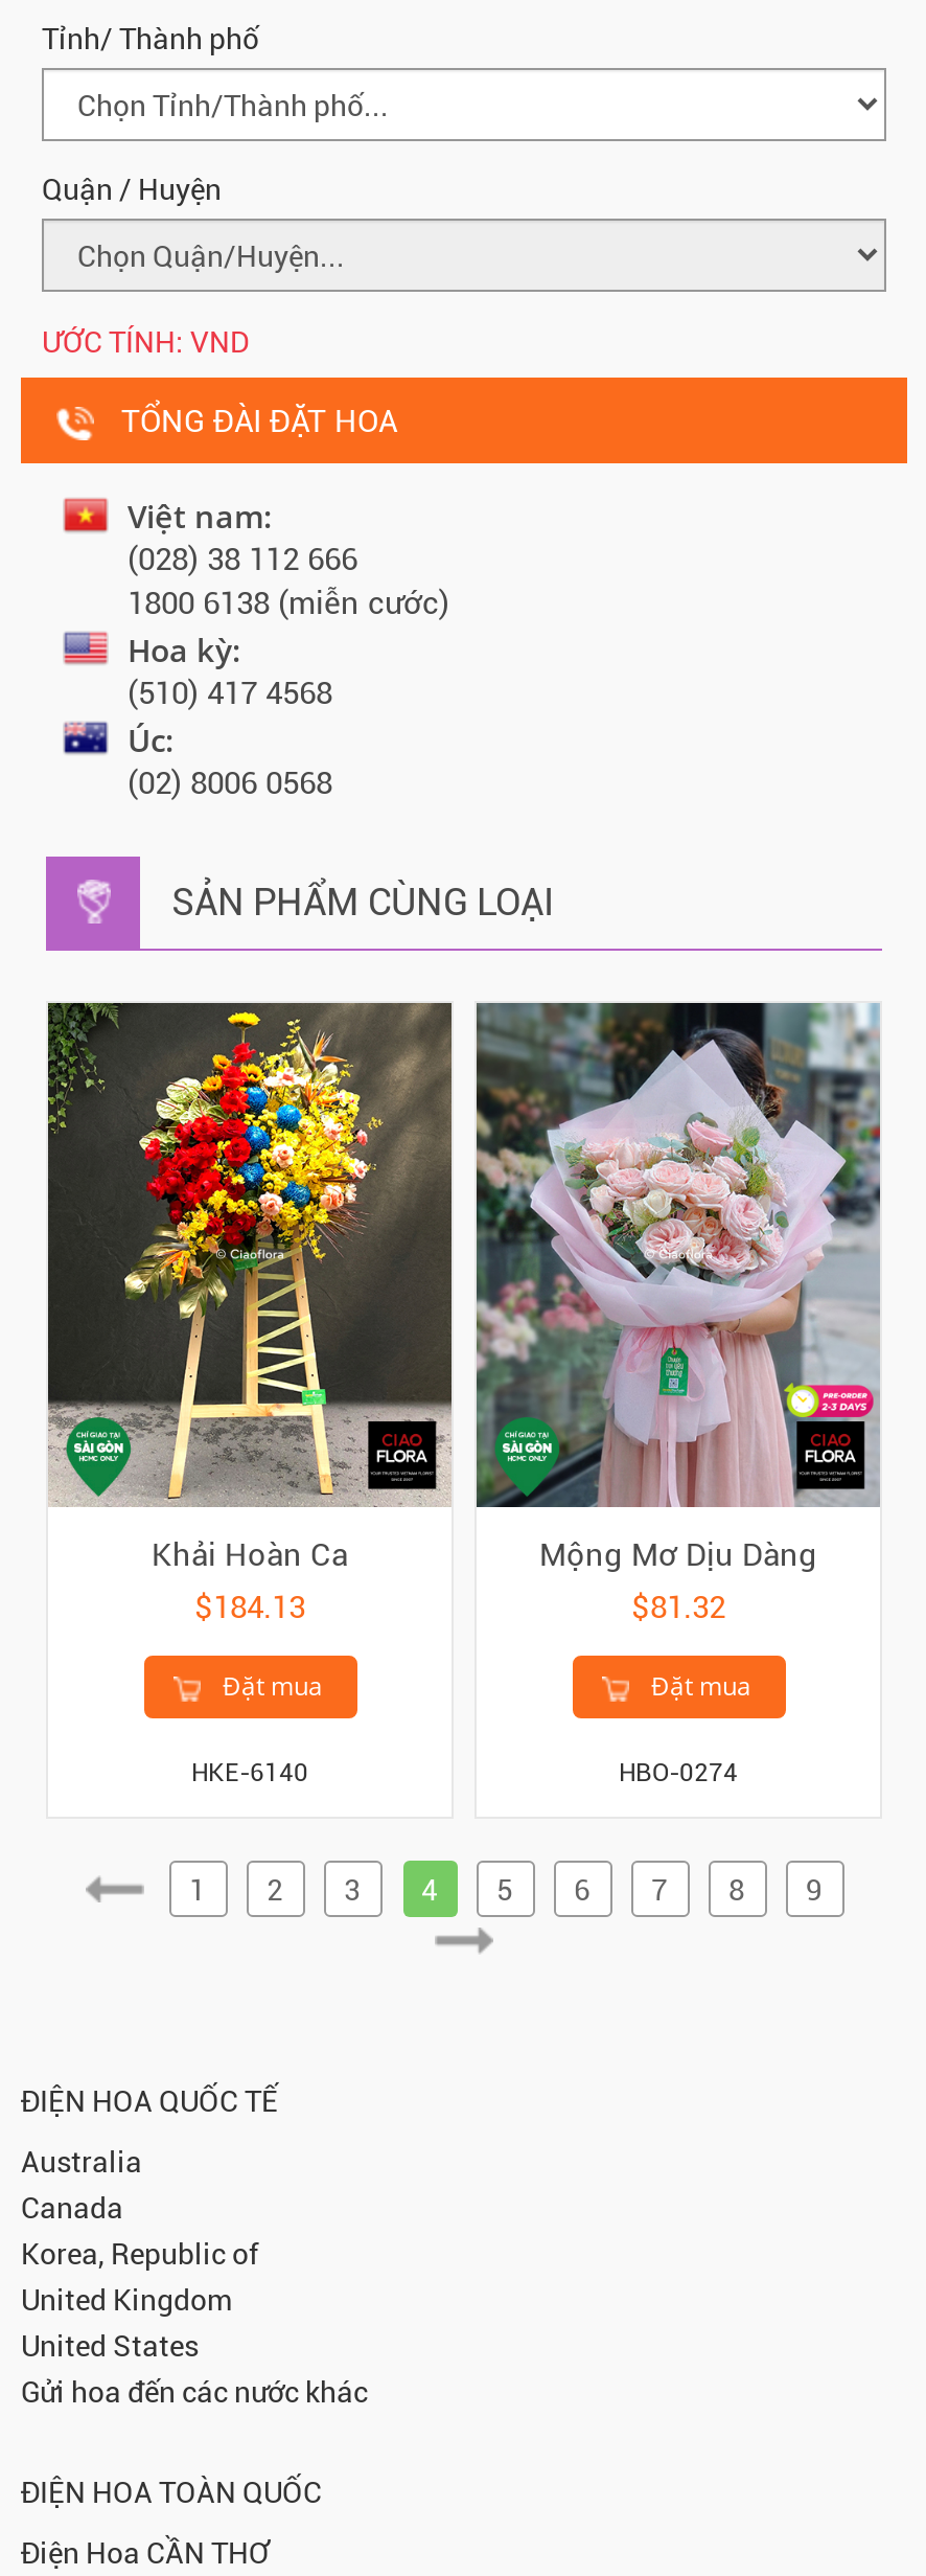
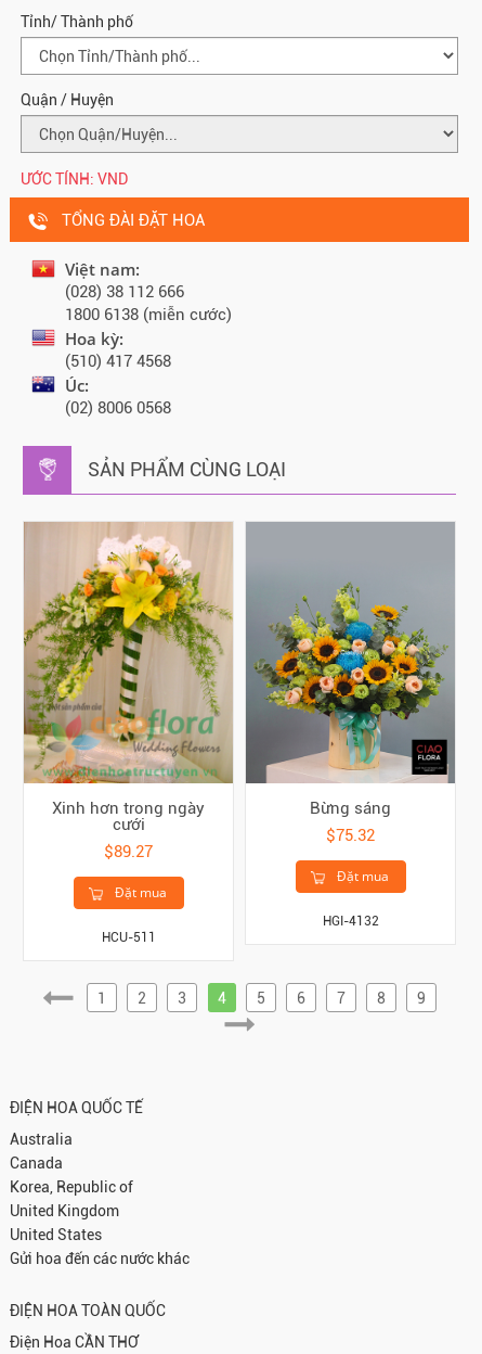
- [image]
- Khải Hoàn Ca
- $184.13
+ [image]
+ Xinh hơn trong ngày
+ cưới
+ $89.27

- [image]
- Mộng Mơ Dịu Dàng
- $81.32
+ [image]
+ Bừng sáng
+ $75.32

- HKE-6140
+ HCU-511

- HBO-0274
+ HGI-4132
